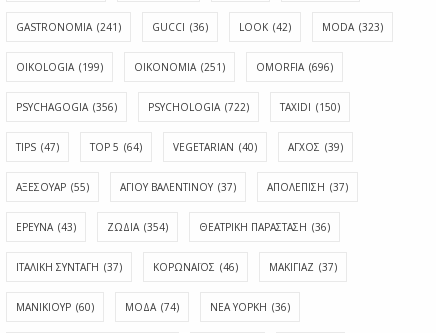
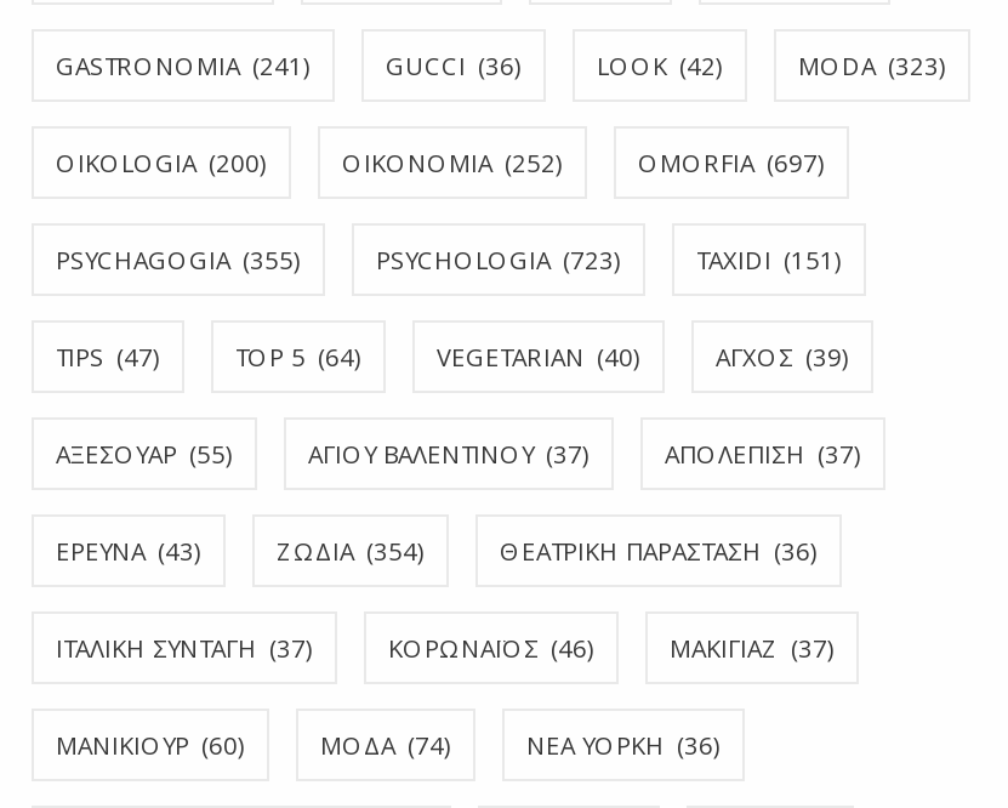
- OIKOLOGIA (199)
+ OIKOLOGIA (200)

- OIKONOMIA (251)
+ OIKONOMIA (252)

- OMORFIA (696)
+ OMORFIA (697)

- PSYCHAGOGIA (356)
+ PSYCHAGOGIA (355)

- PSYCHOLOGIA (722)
+ PSYCHOLOGIA (723)

- TAXIDI (150)
+ TAXIDI (151)
